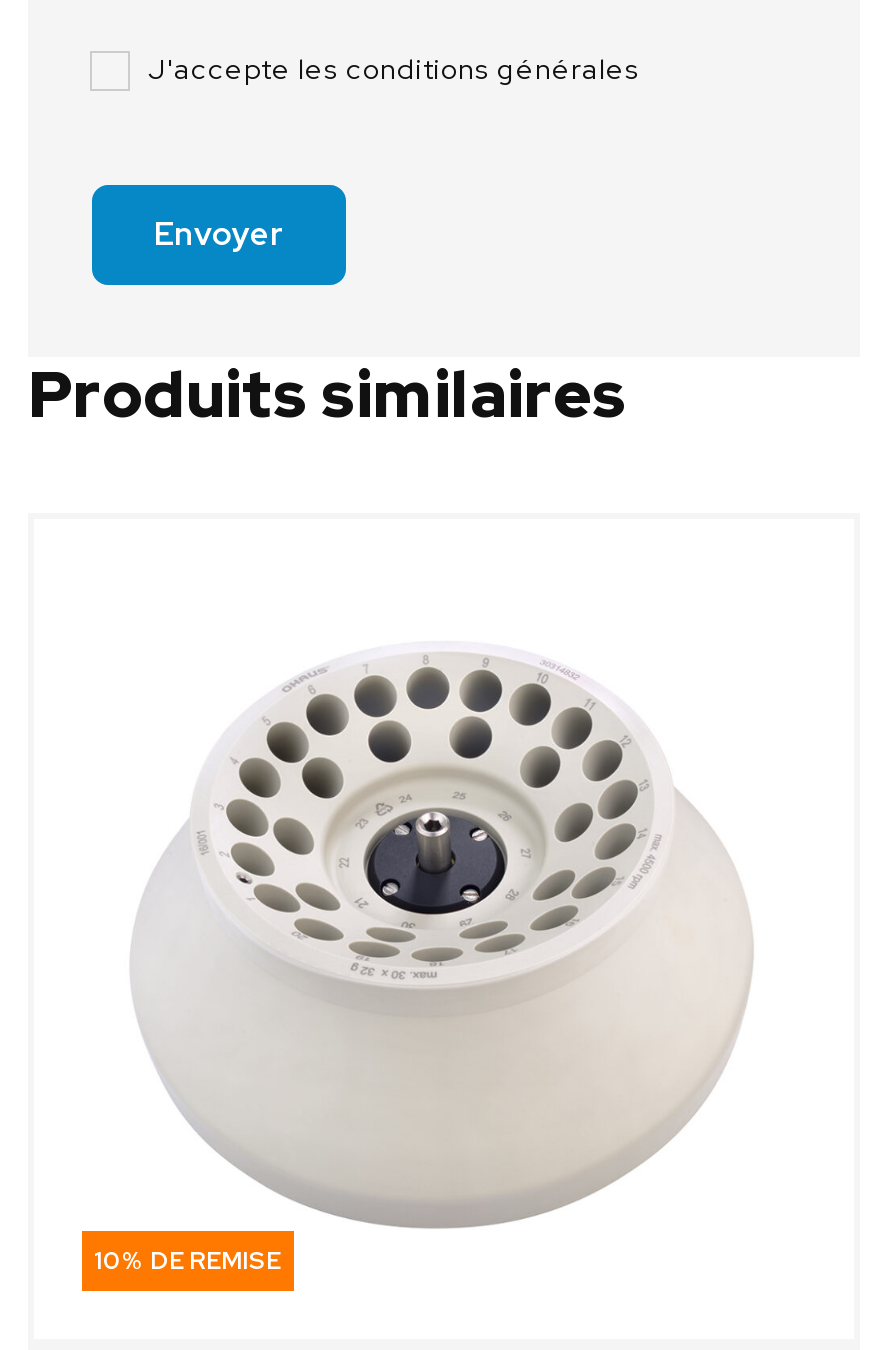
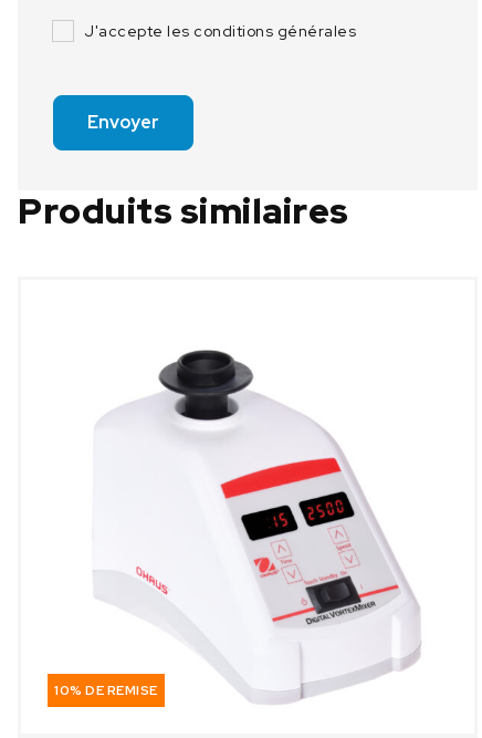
- [image]
+ [image]
